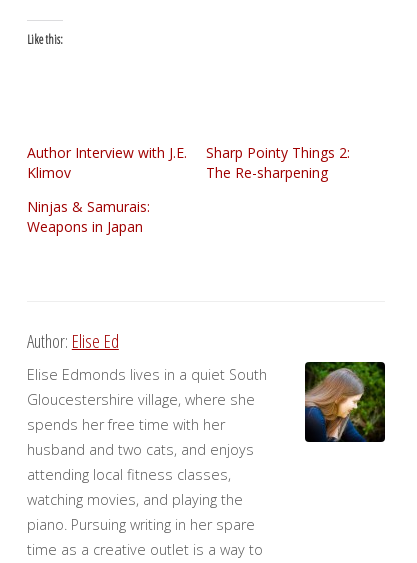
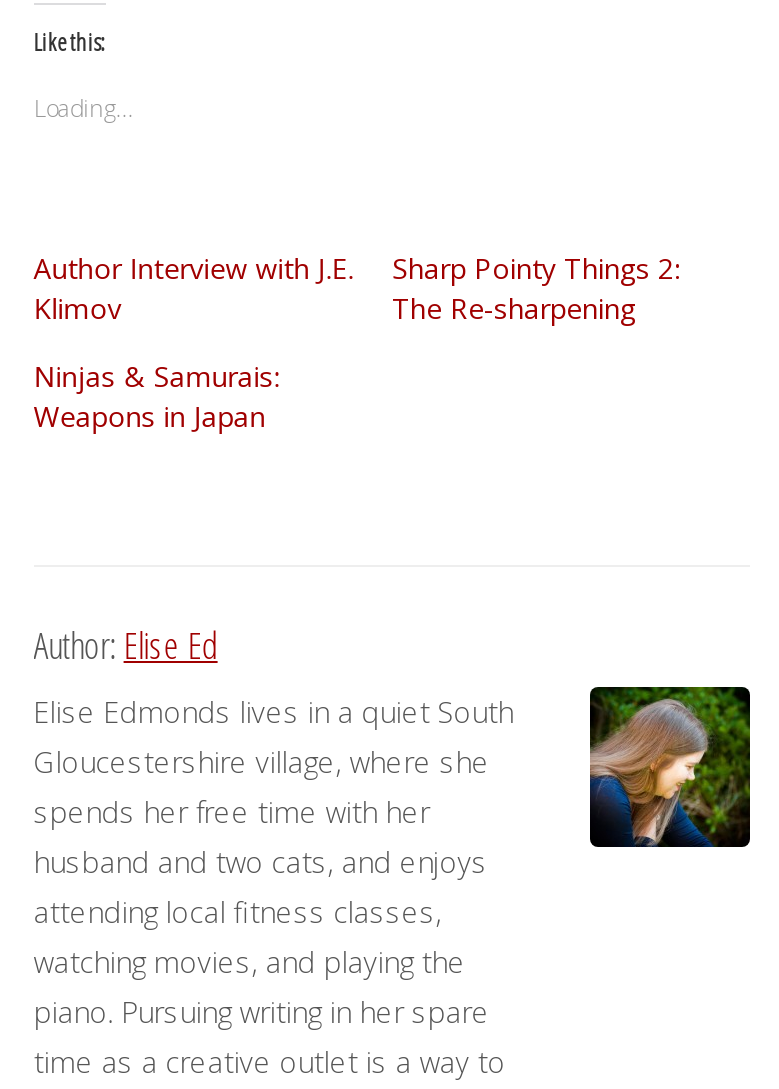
+ Loading...
